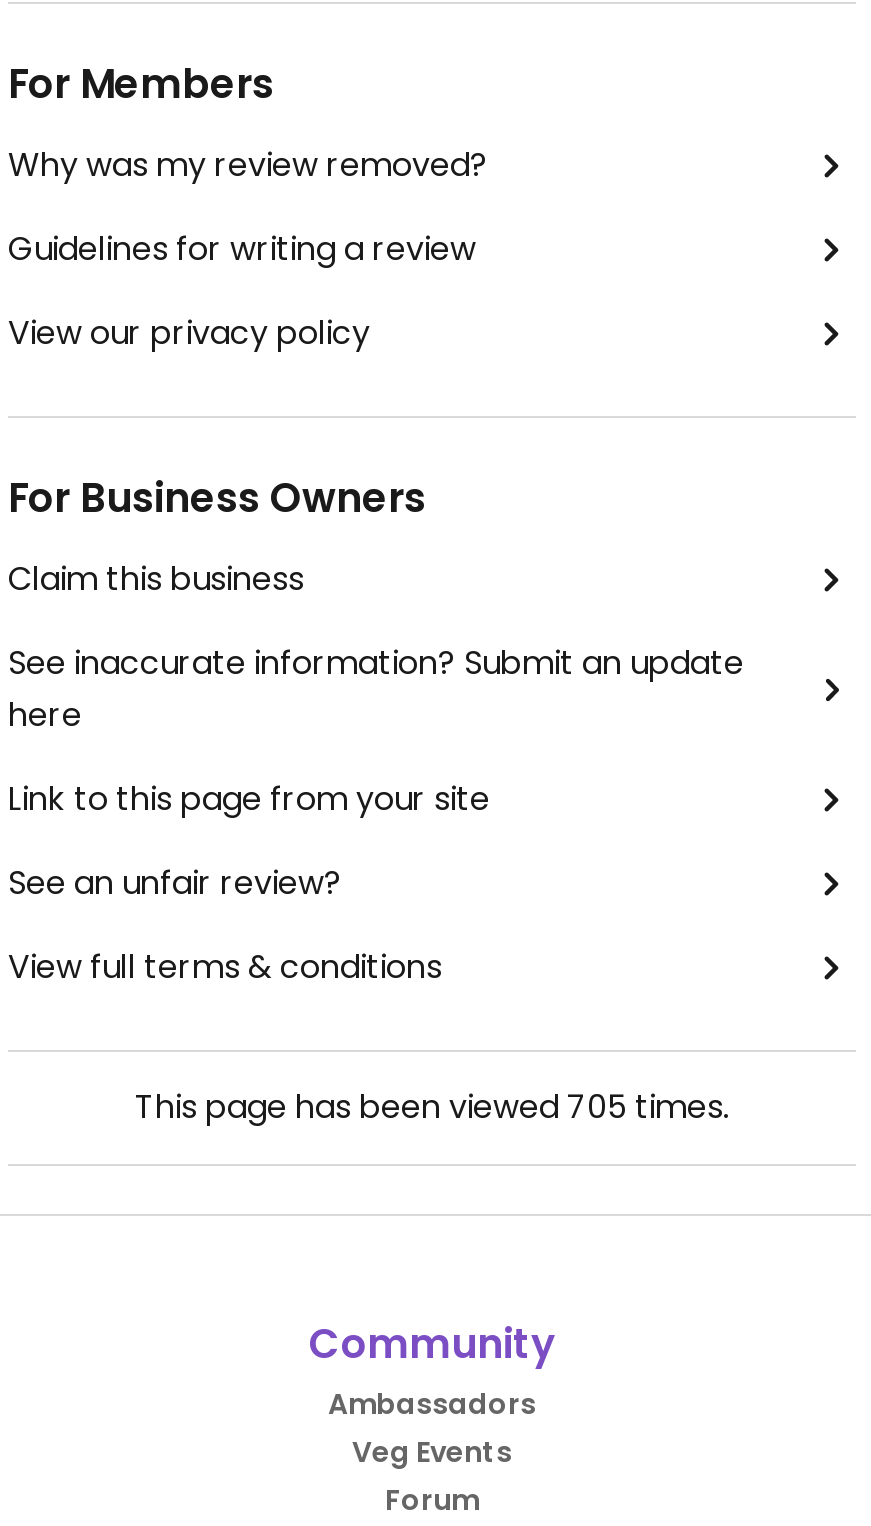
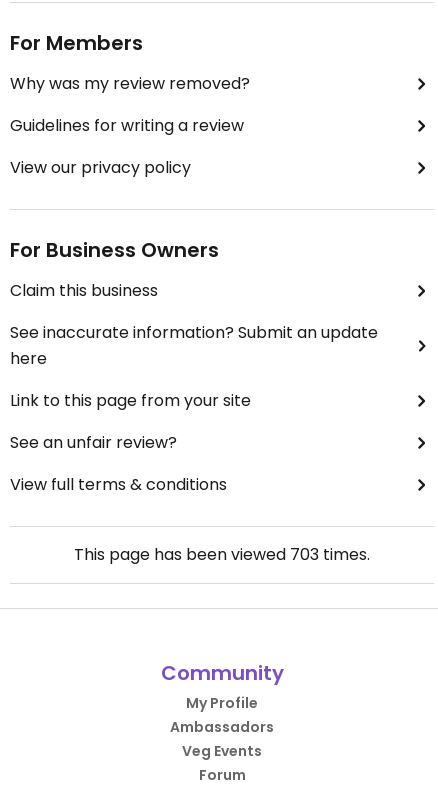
- This page has been viewed 705 times.
+ This page has been viewed 703 times.

+ My Profile
